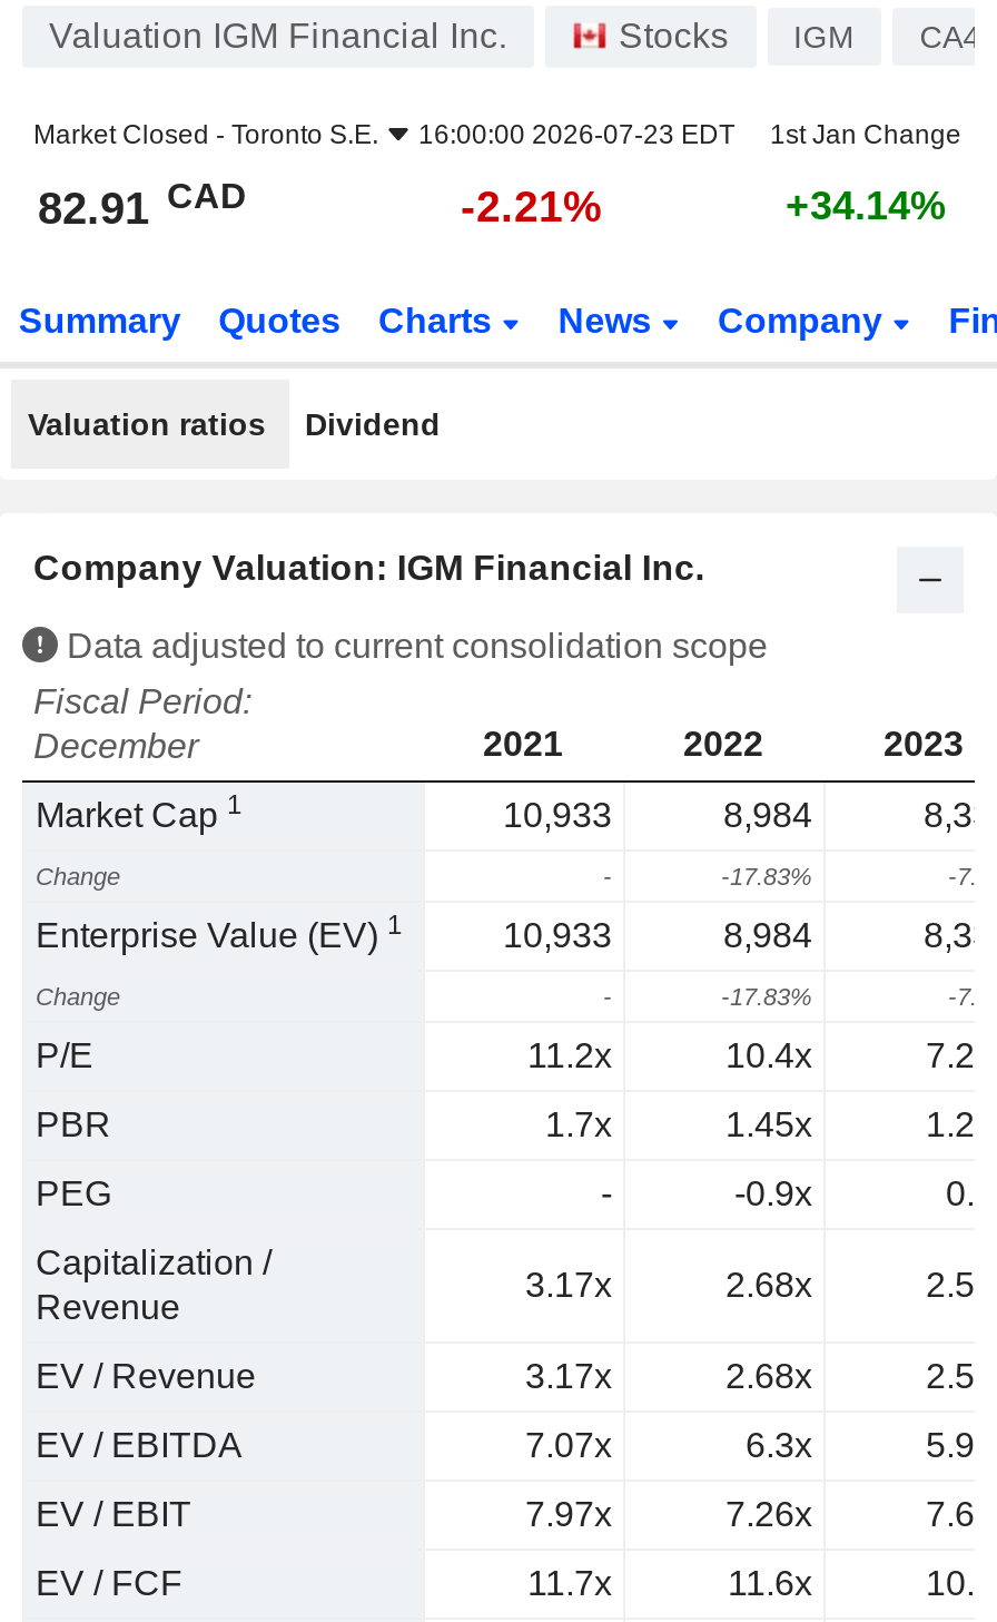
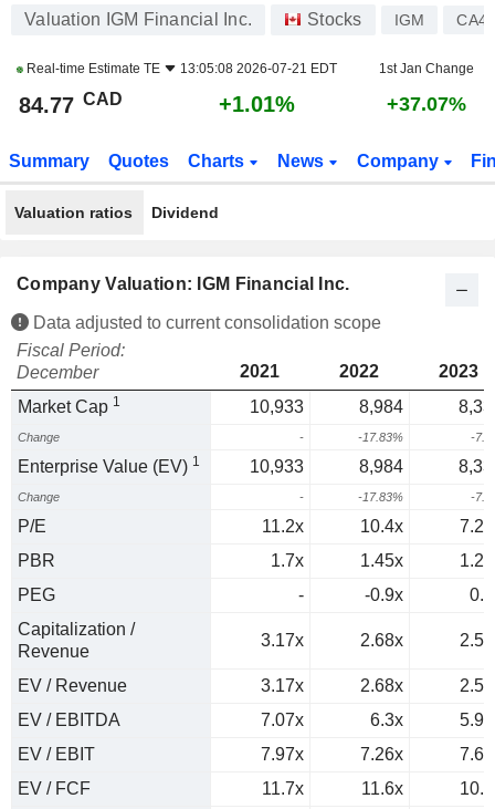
- Market Closed - Toronto S.E.
- 16:00:00 2026-07-23 EDT
+ Real-time Estimate TE
+ 13:05:08 2026-07-21 EDT

- 82.91 CAD
+ 84.77 CAD

- -2.21%
+ +1.01%

- +34.14%
+ +37.07%
